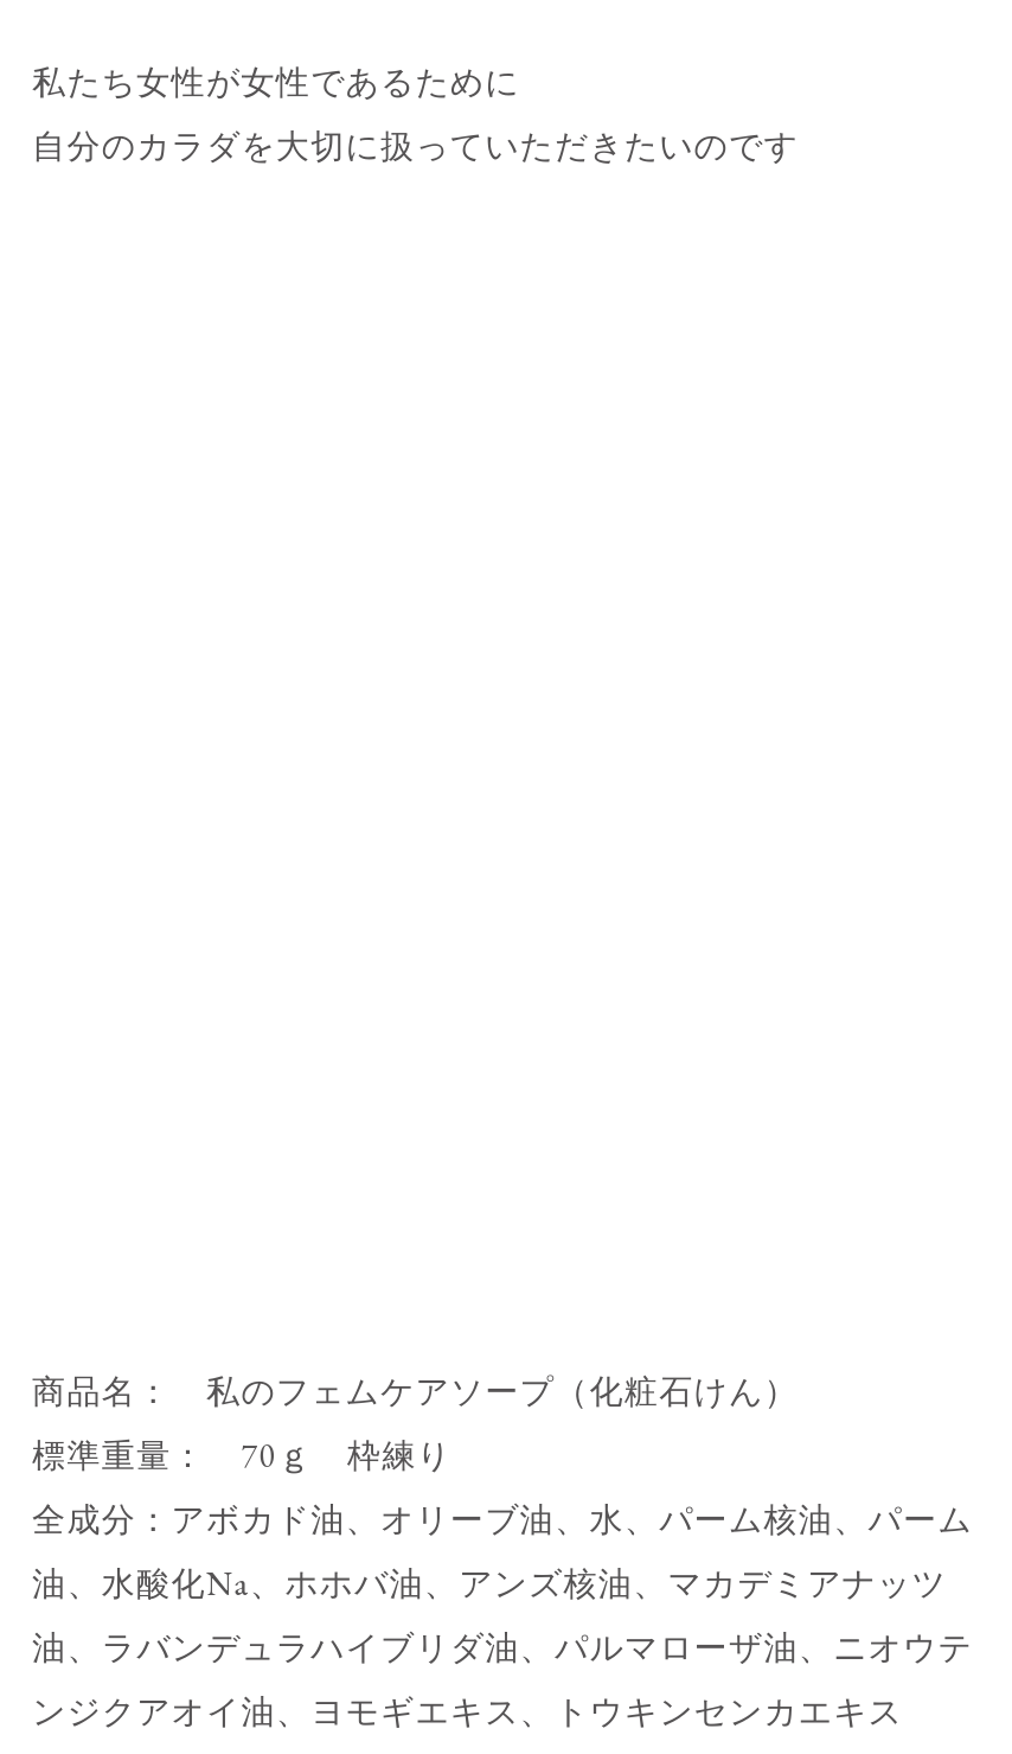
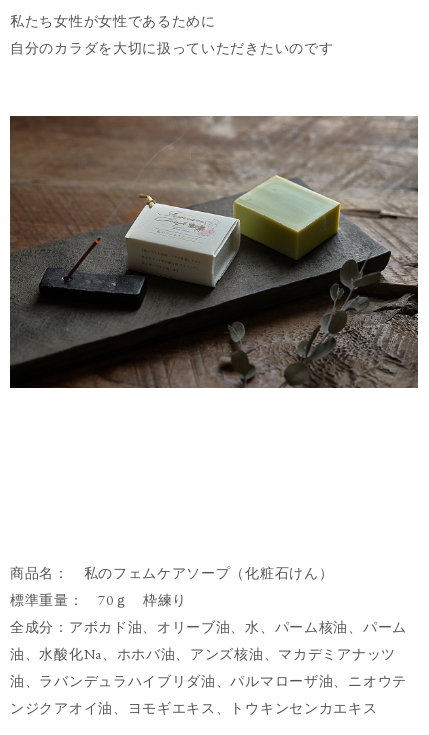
+ [image]
